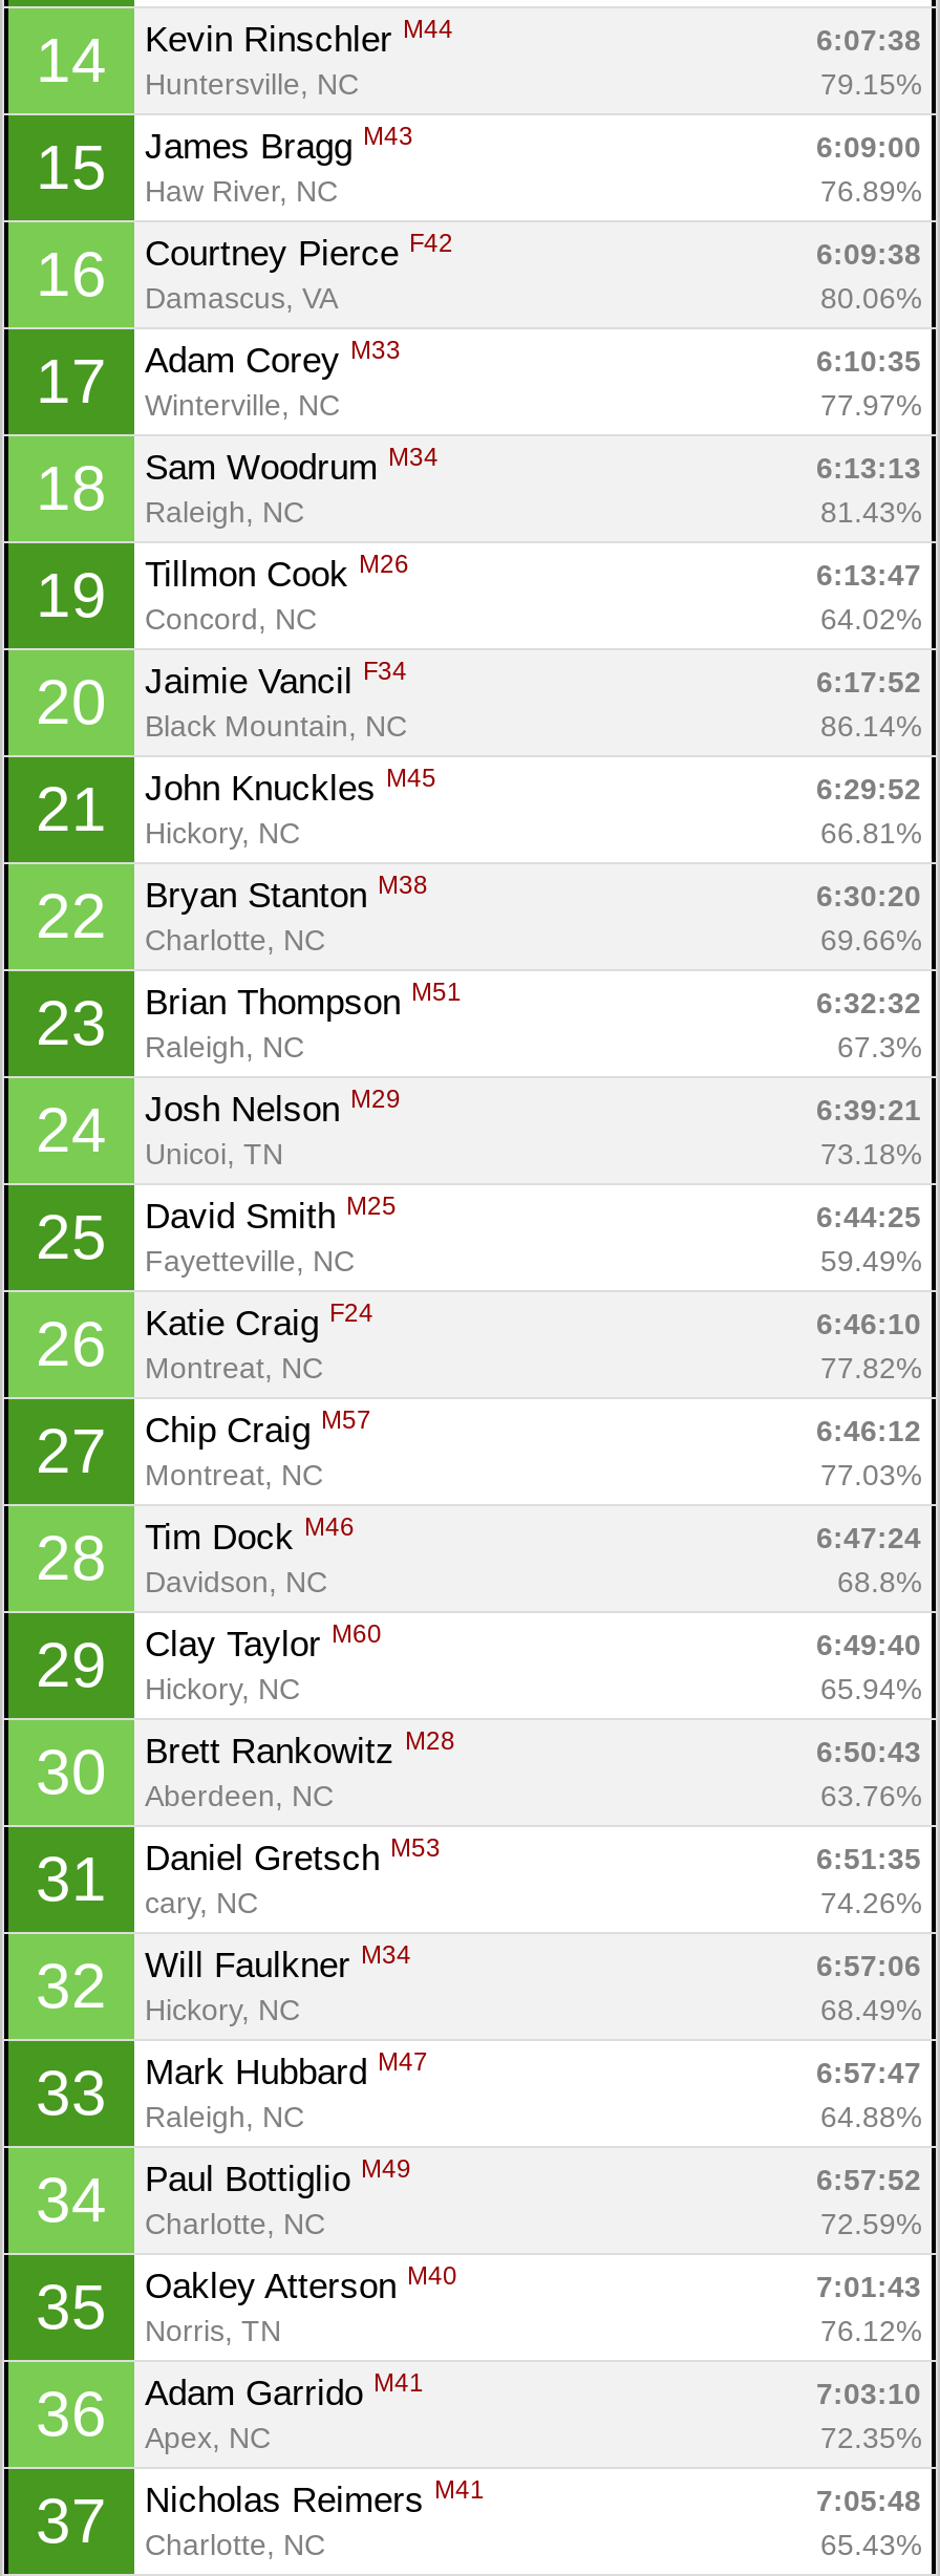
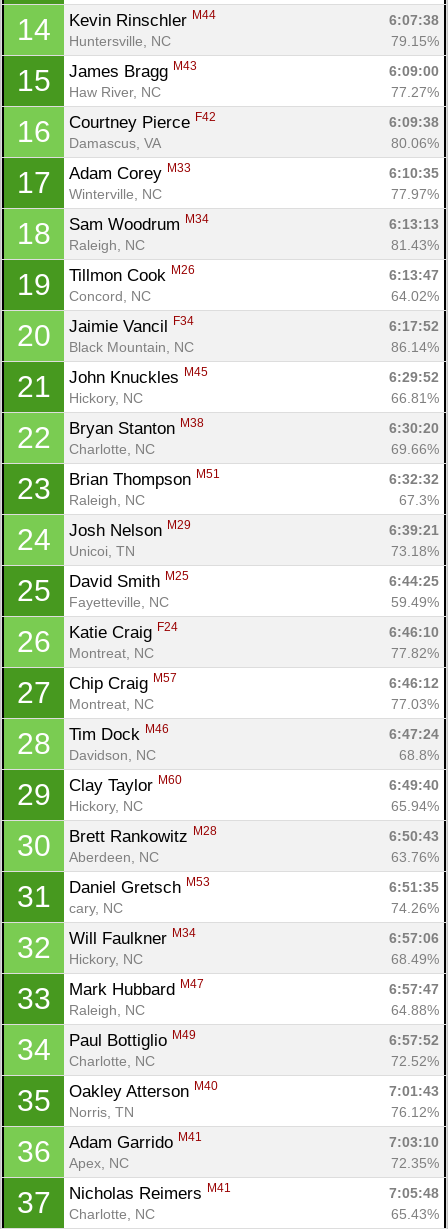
- 76.89%
+ 77.27%

- 72.59%
+ 72.52%
